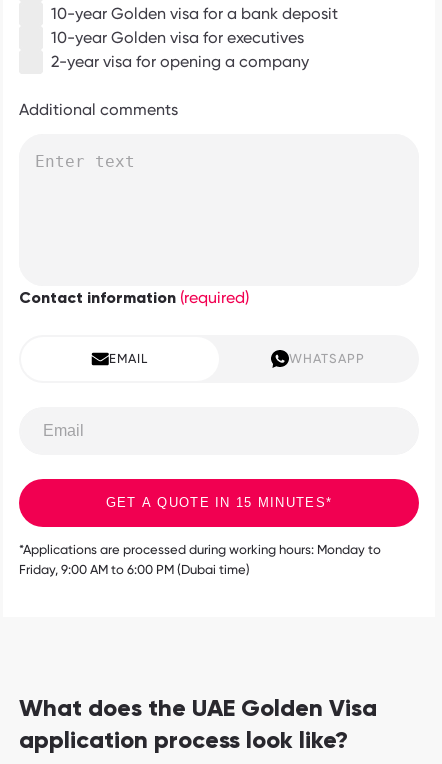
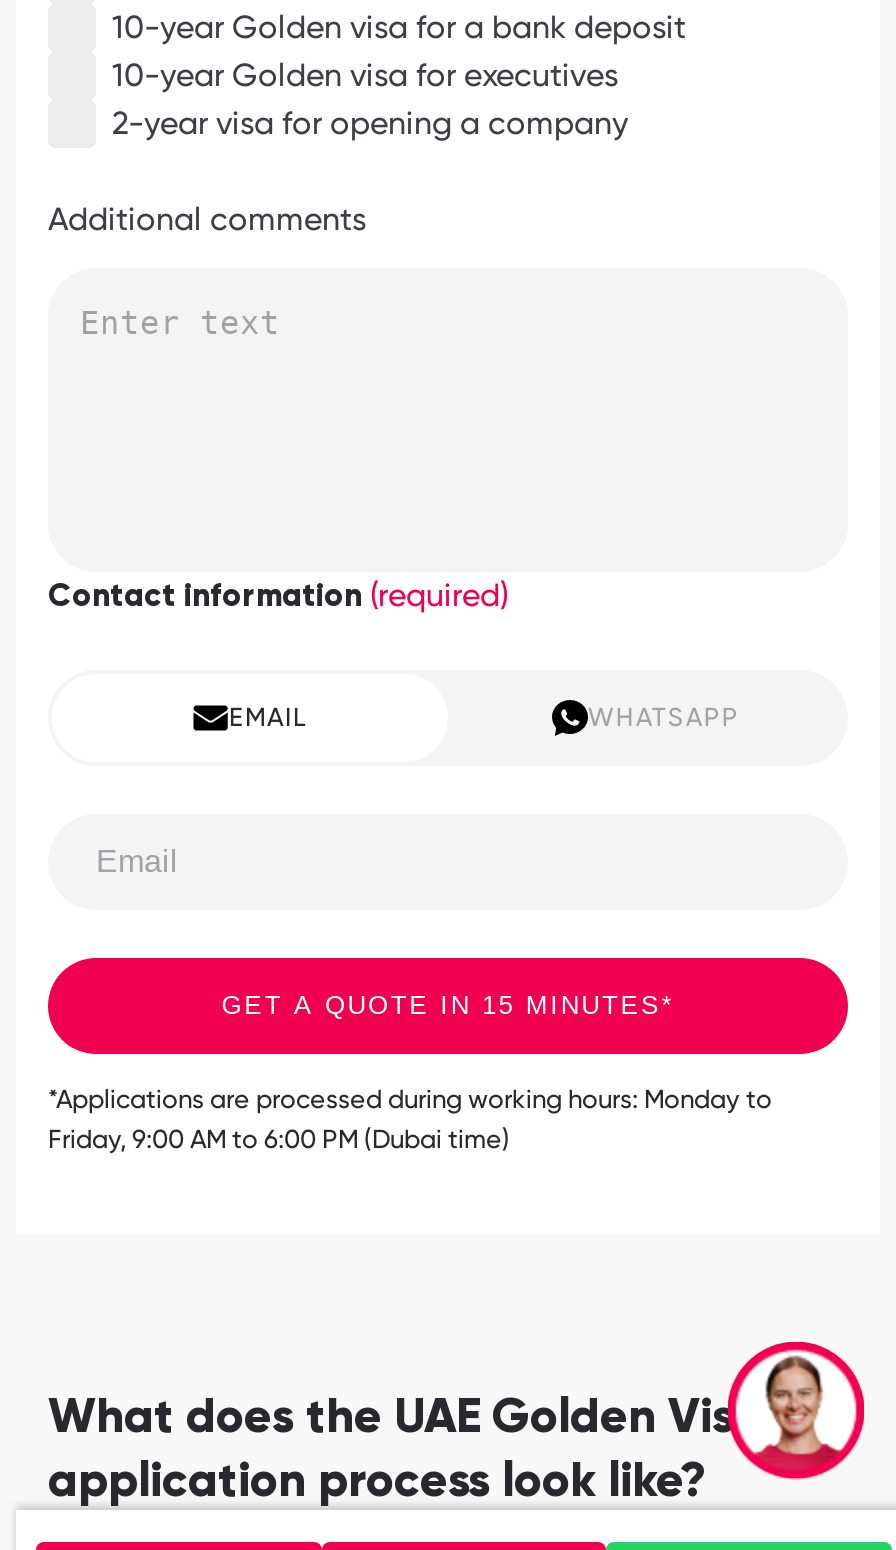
+ [image]
